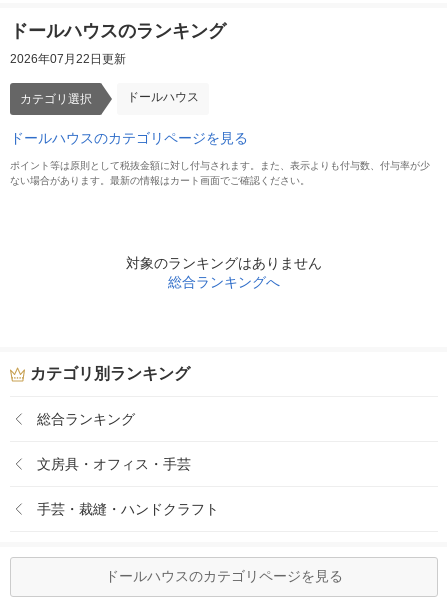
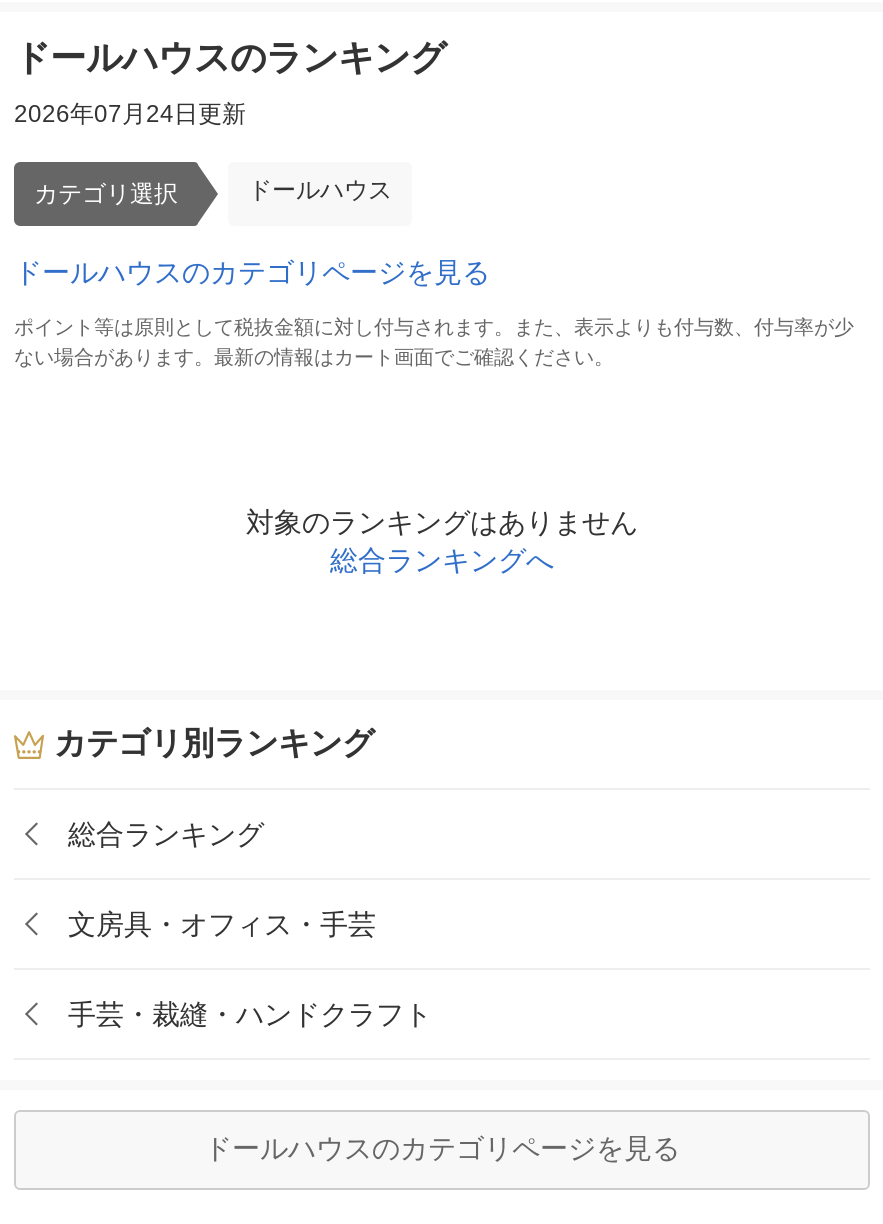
- 2026年07月22日更新
+ 2026年07月24日更新
